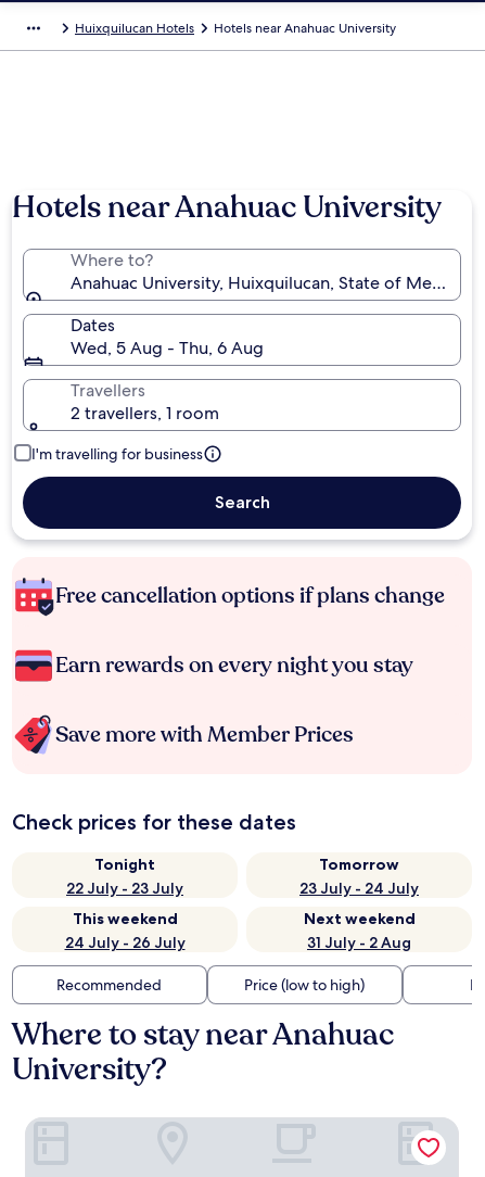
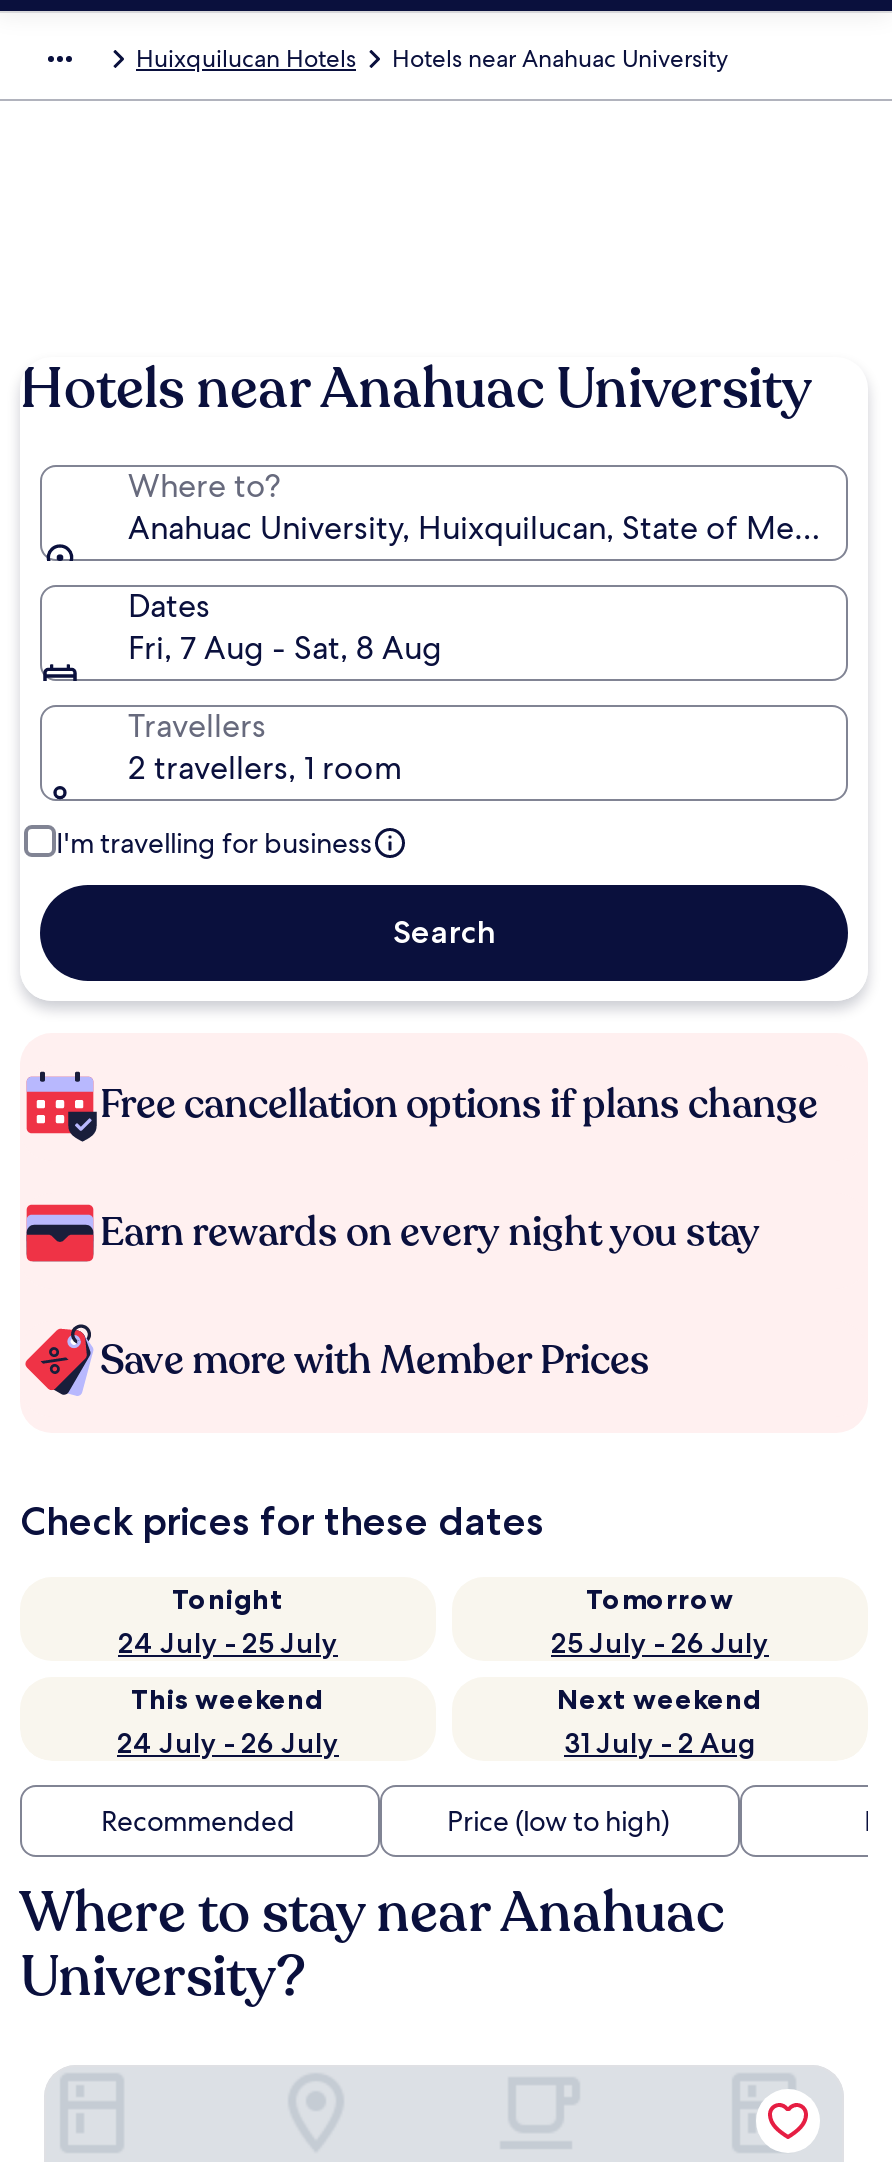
- Wed, 5 Aug - Thu, 6 Aug
+ Fri, 7 Aug - Sat, 8 Aug

- 22 July - 23 July
+ 24 July - 25 July

- 23 July - 24 July
+ 25 July - 26 July
